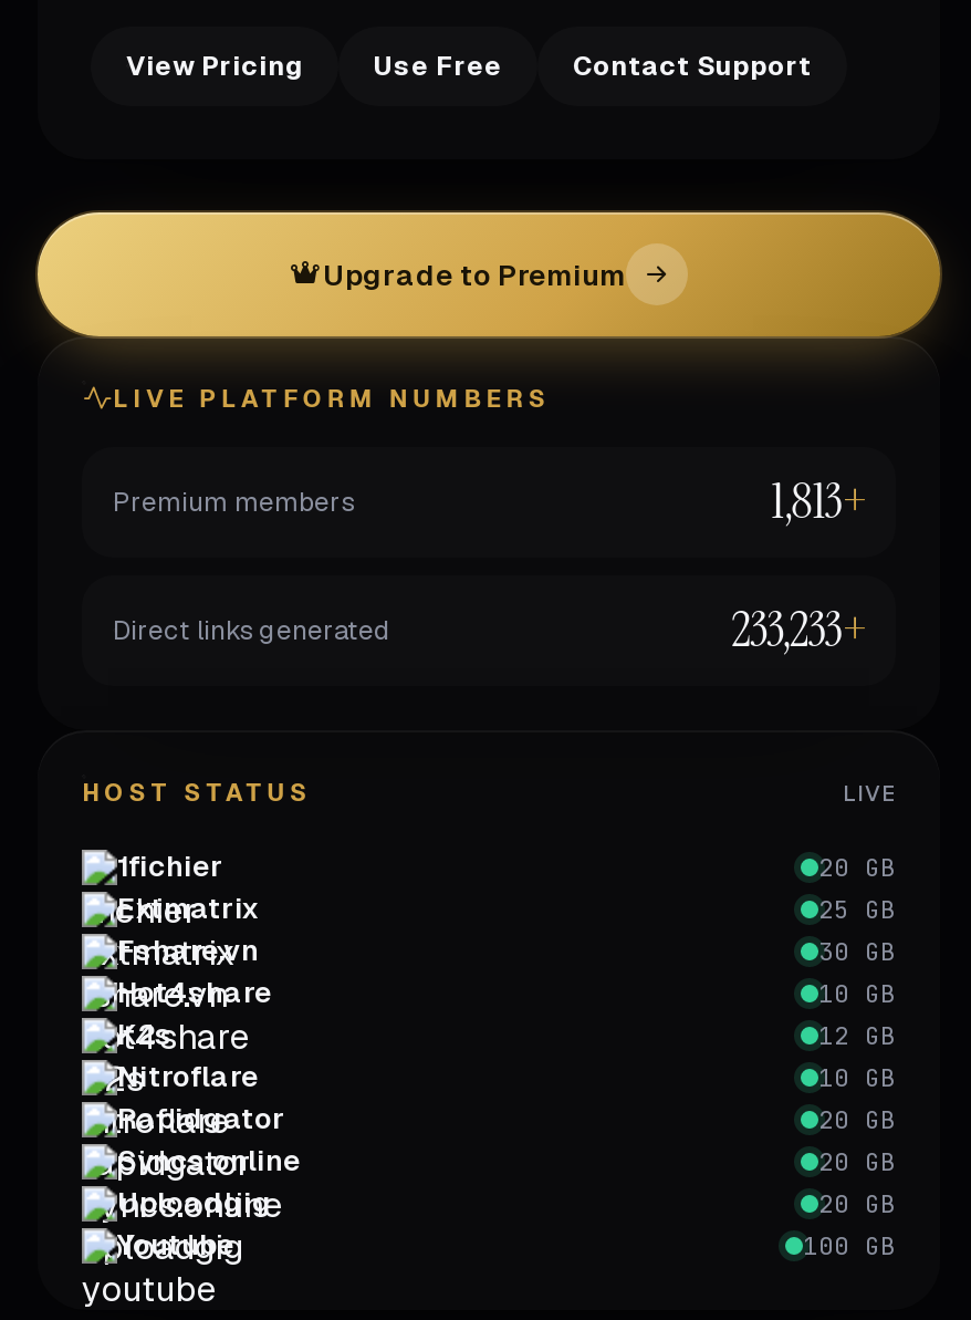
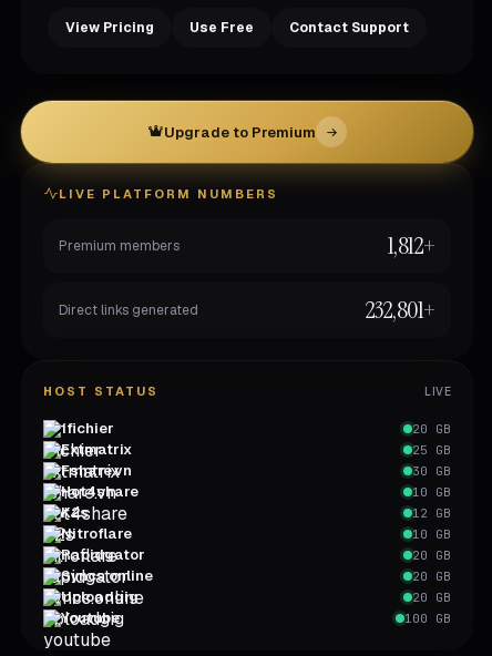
- 1,813+
+ 1,812+

- 233,233+
+ 232,801+
